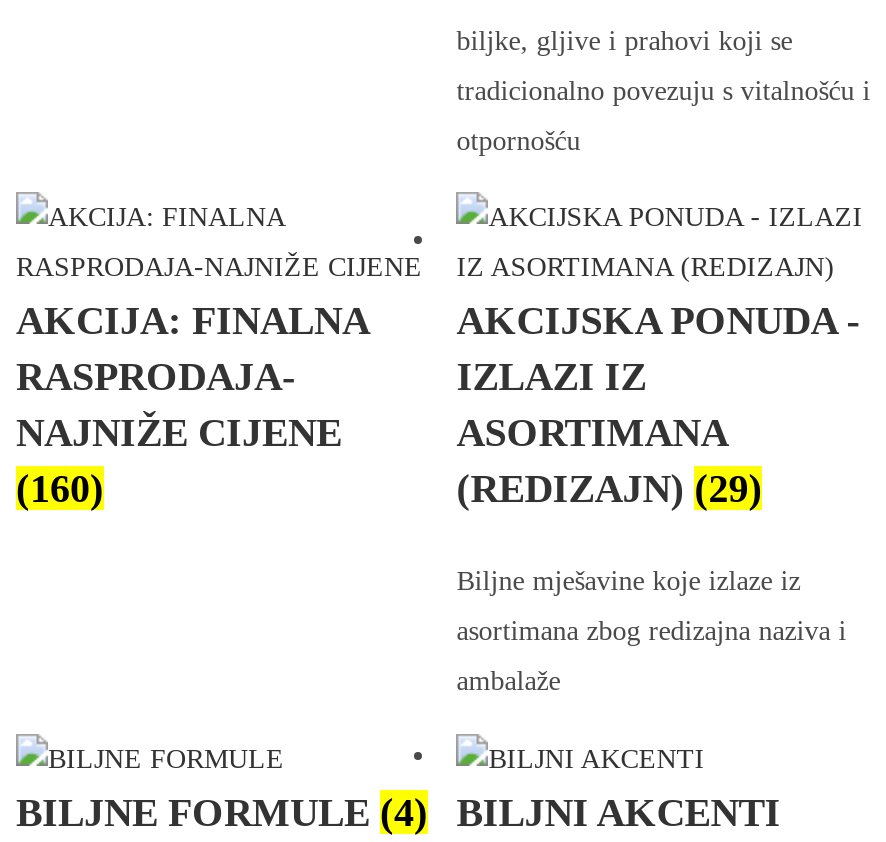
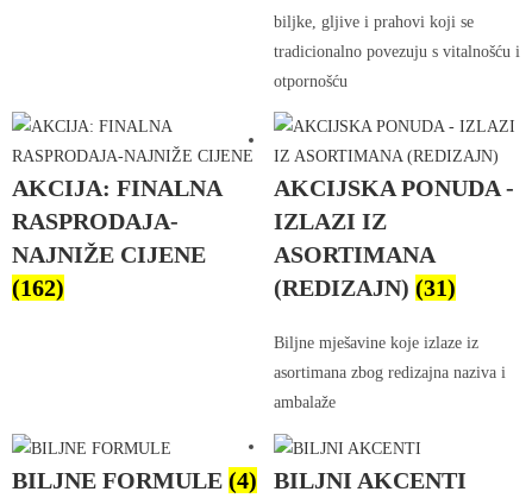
- (160)
+ (162)

- (REDIZAJN) (29)
+ (REDIZAJN) (31)
